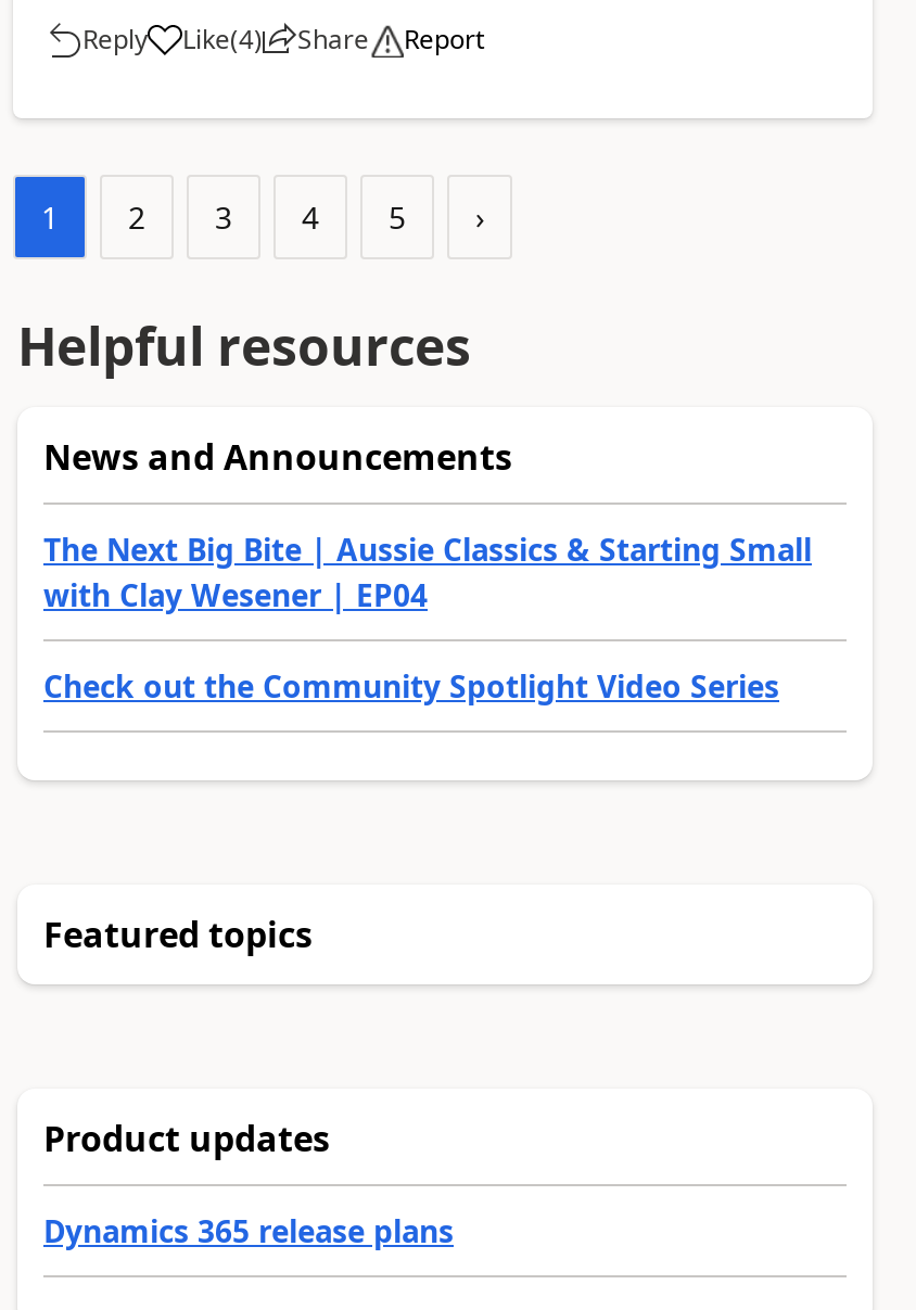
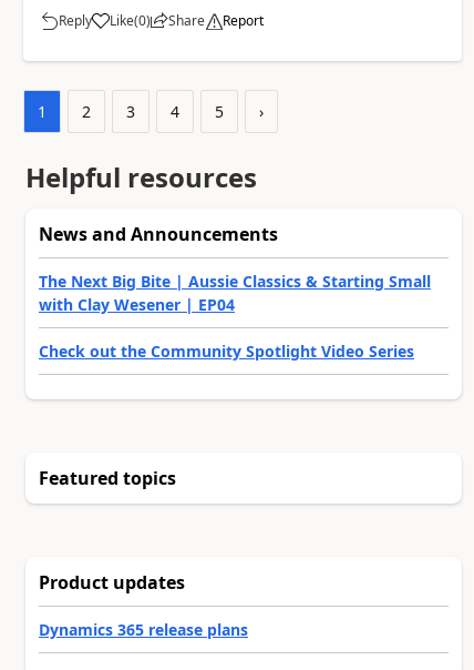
- (4)
+ (0)
